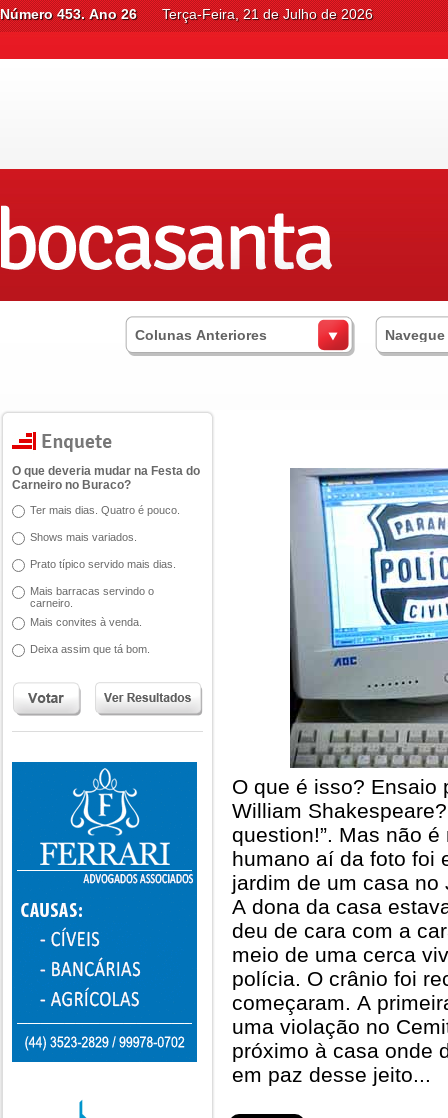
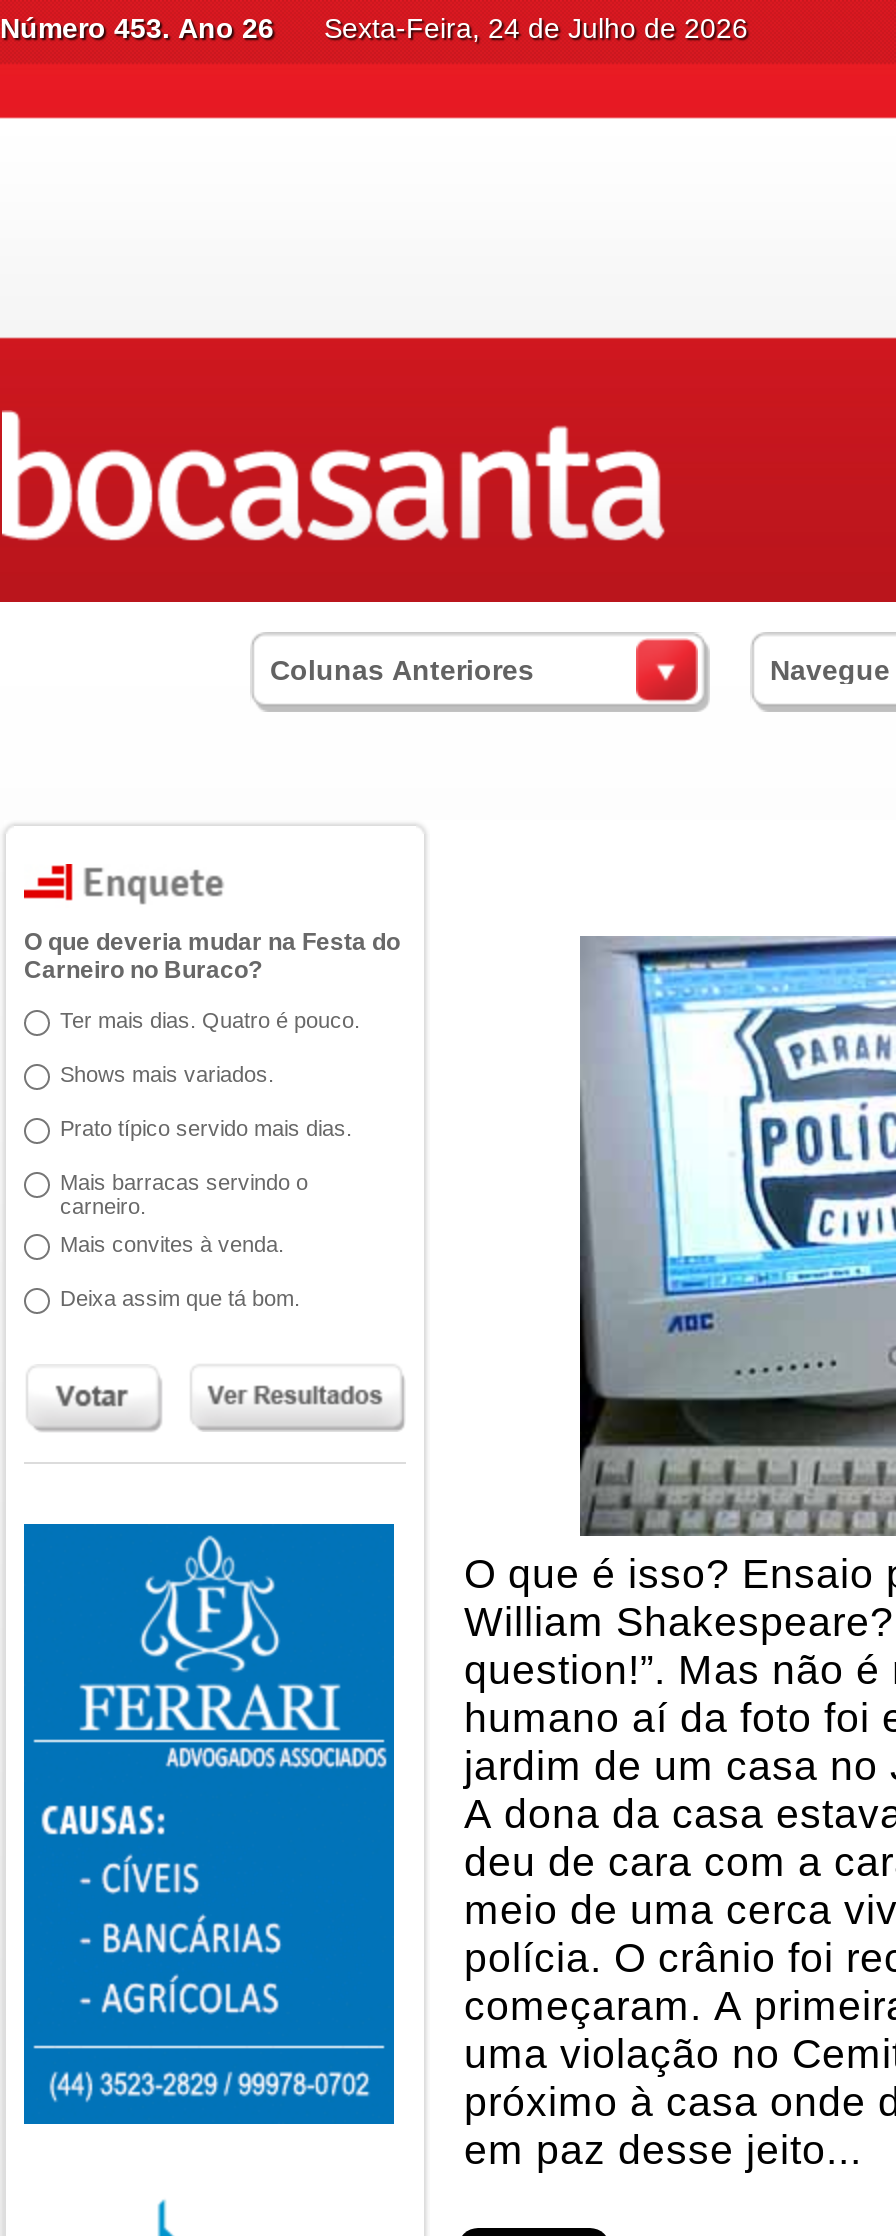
- Terça-Feira, 21 de Julho de 2026
+ Sexta-Feira, 24 de Julho de 2026
